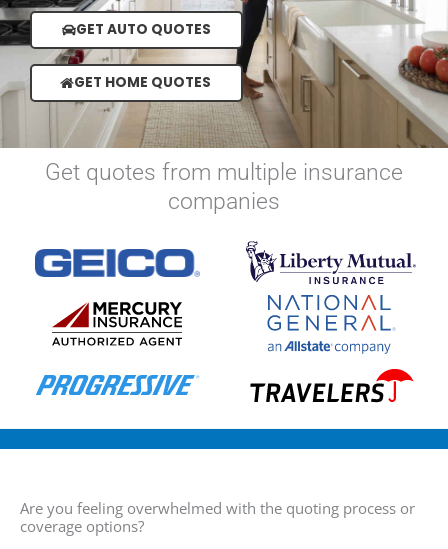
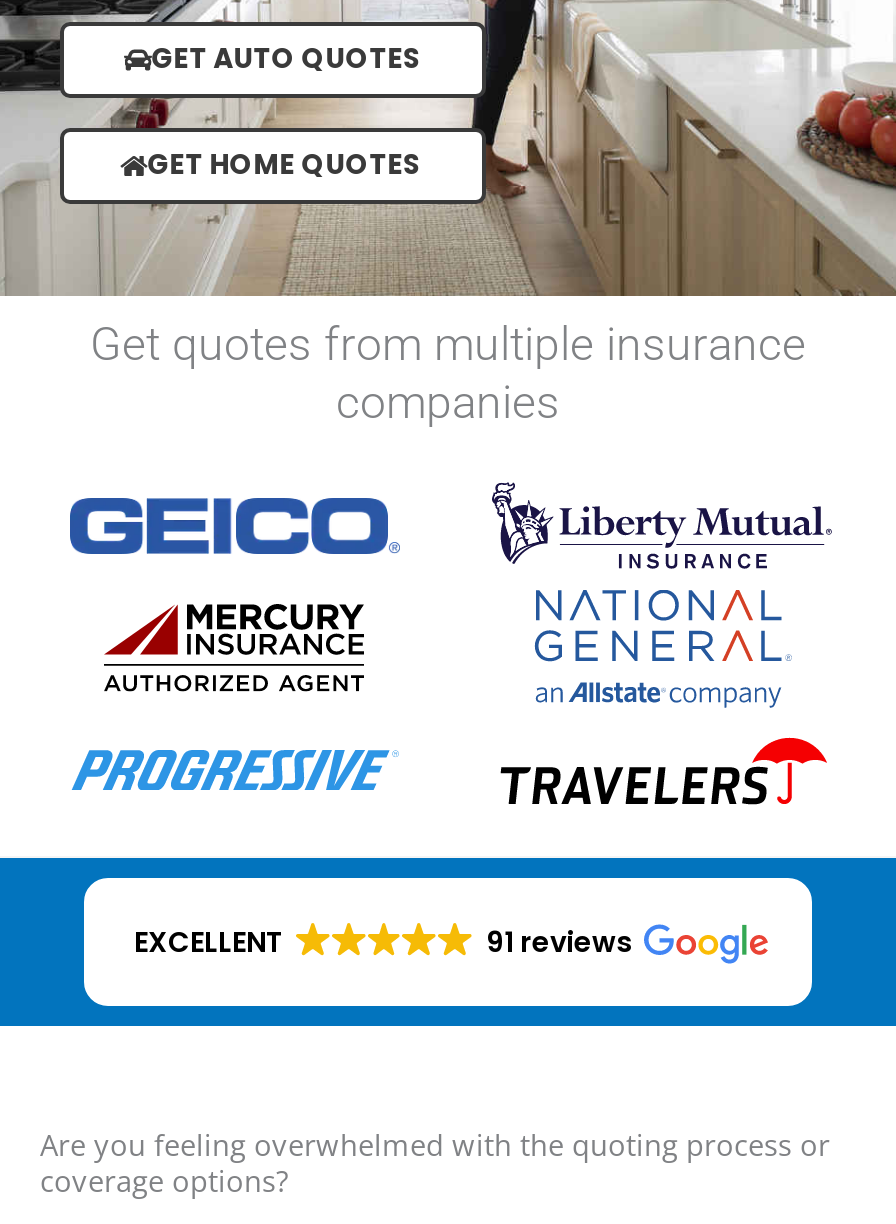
+ EXCELLENT
+ 91 reviews
